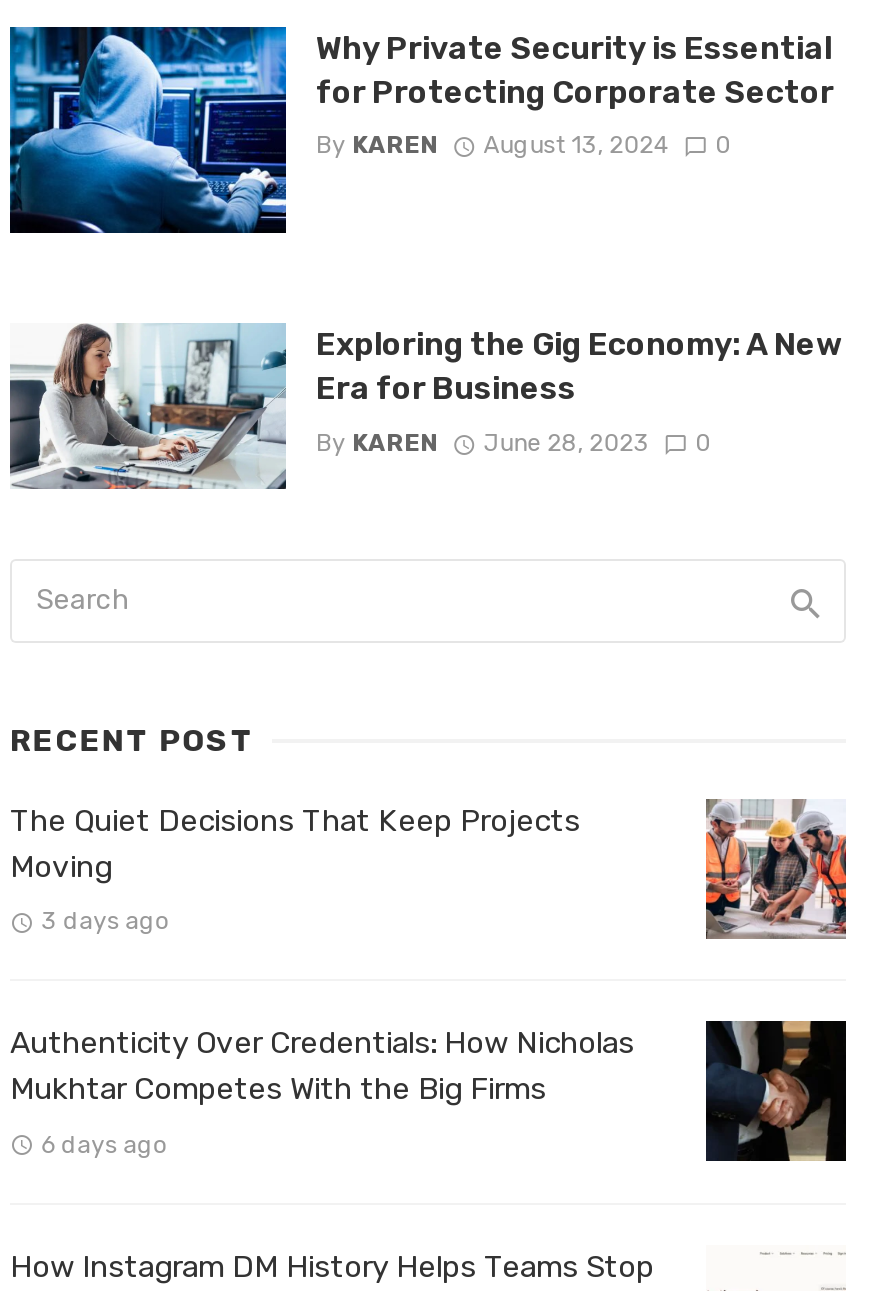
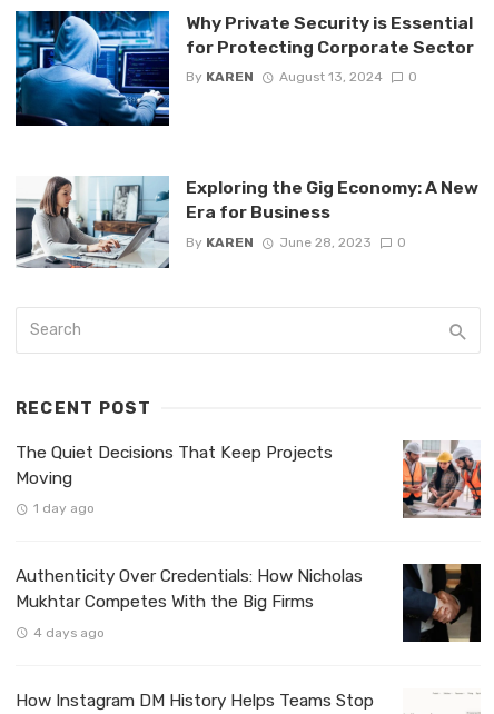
- 3 days ago
+ 1 day ago

- 6 days ago
+ 4 days ago
